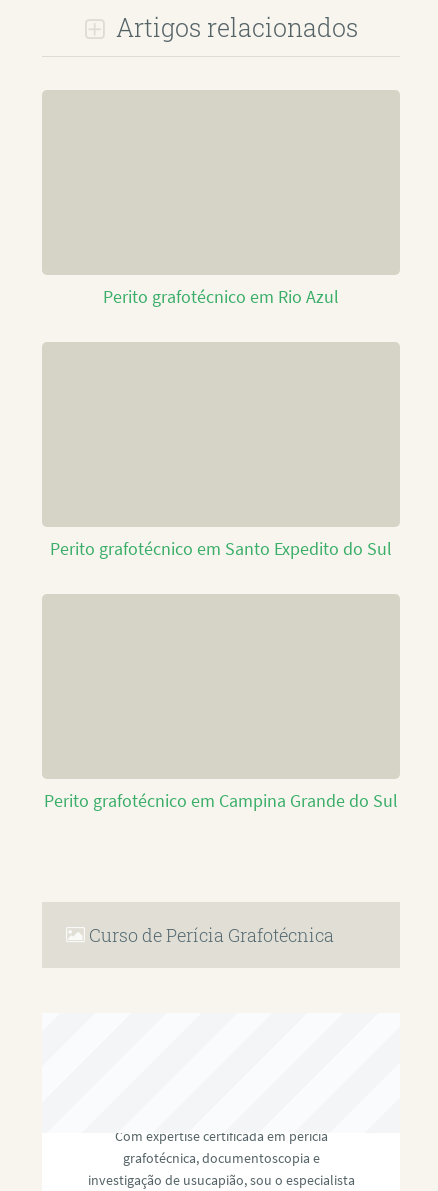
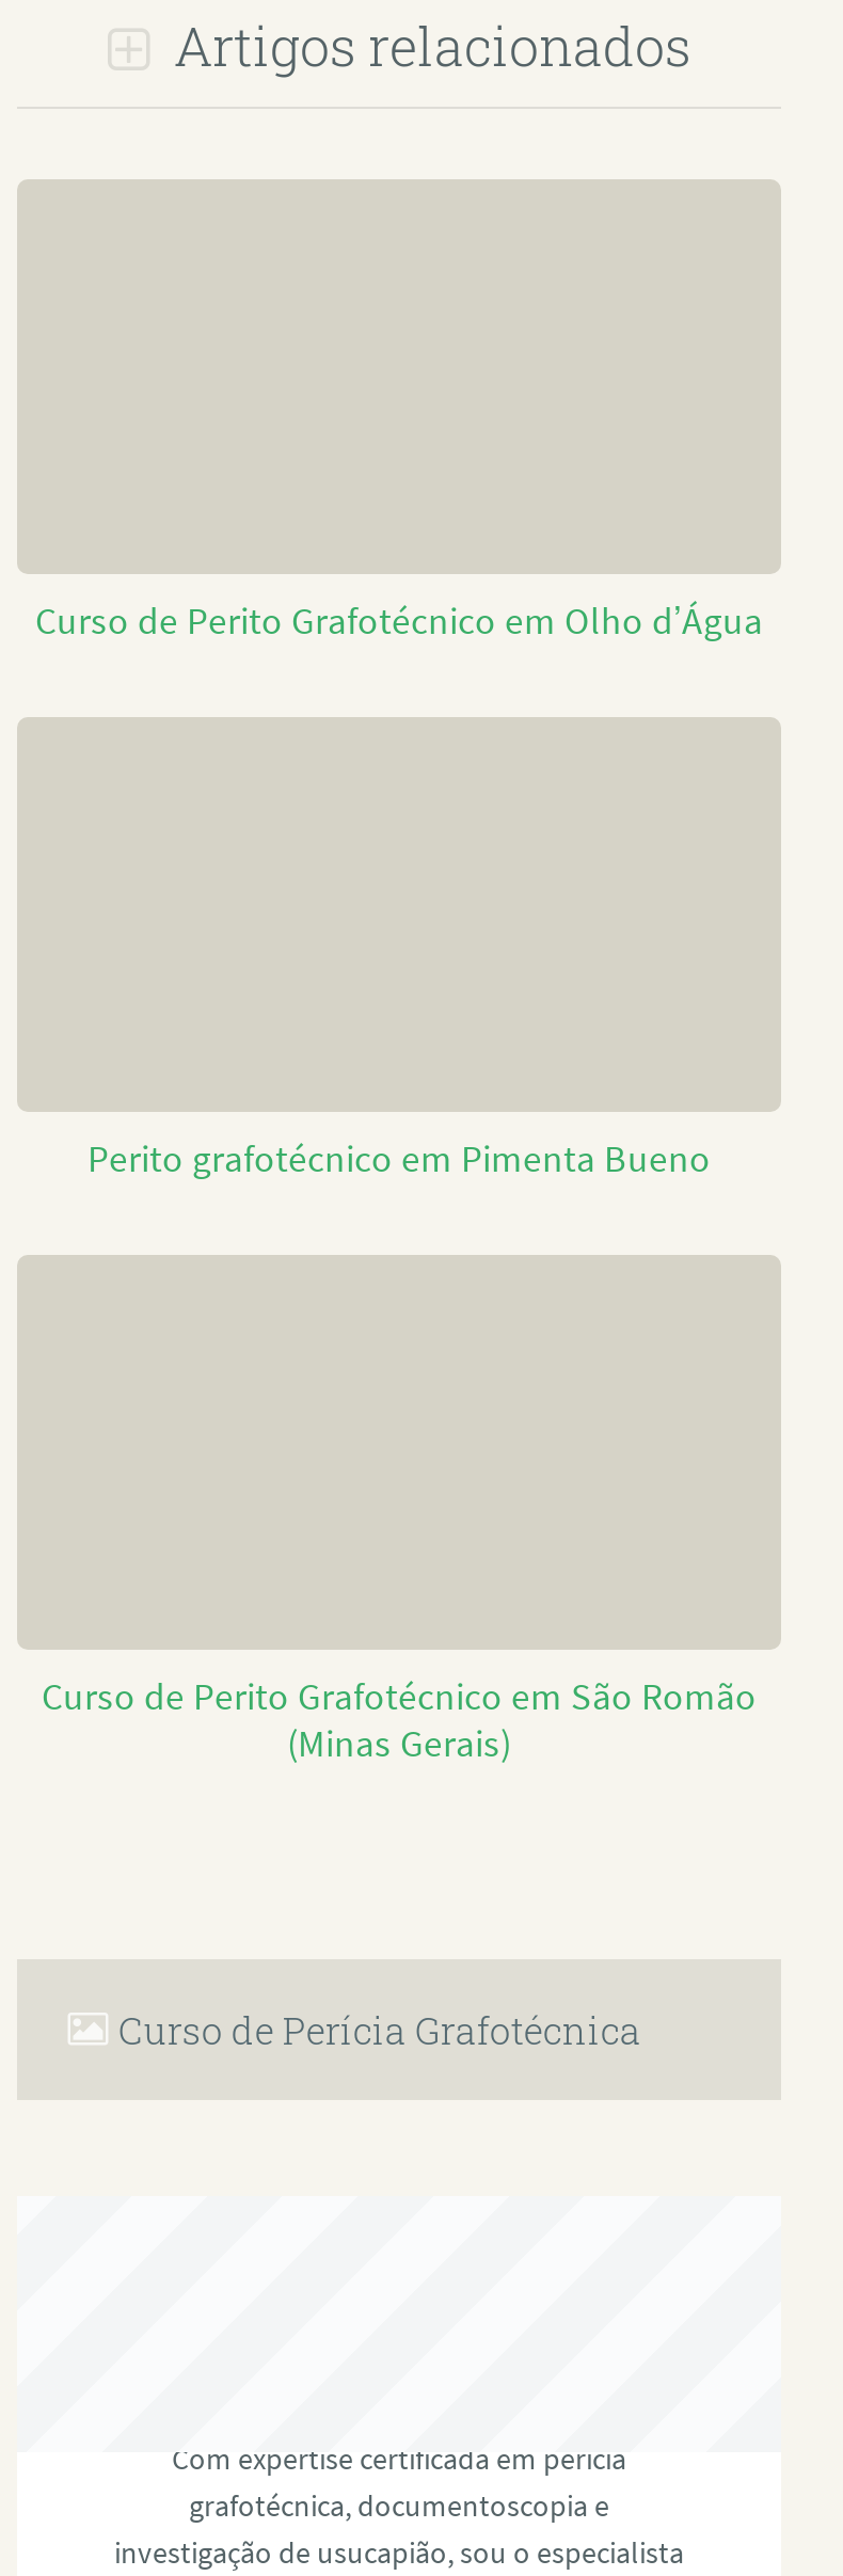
- Perito grafotécnico em Rio Azul
+ Curso de Perito Grafotécnico em Olho d’Água

- Perito grafotécnico em Santo Expedito do Sul
+ Perito grafotécnico em Pimenta Bueno

- Perito grafotécnico em Campina Grande do Sul
+ Curso de Perito Grafotécnico em São Romão
+ (Minas Gerais)
